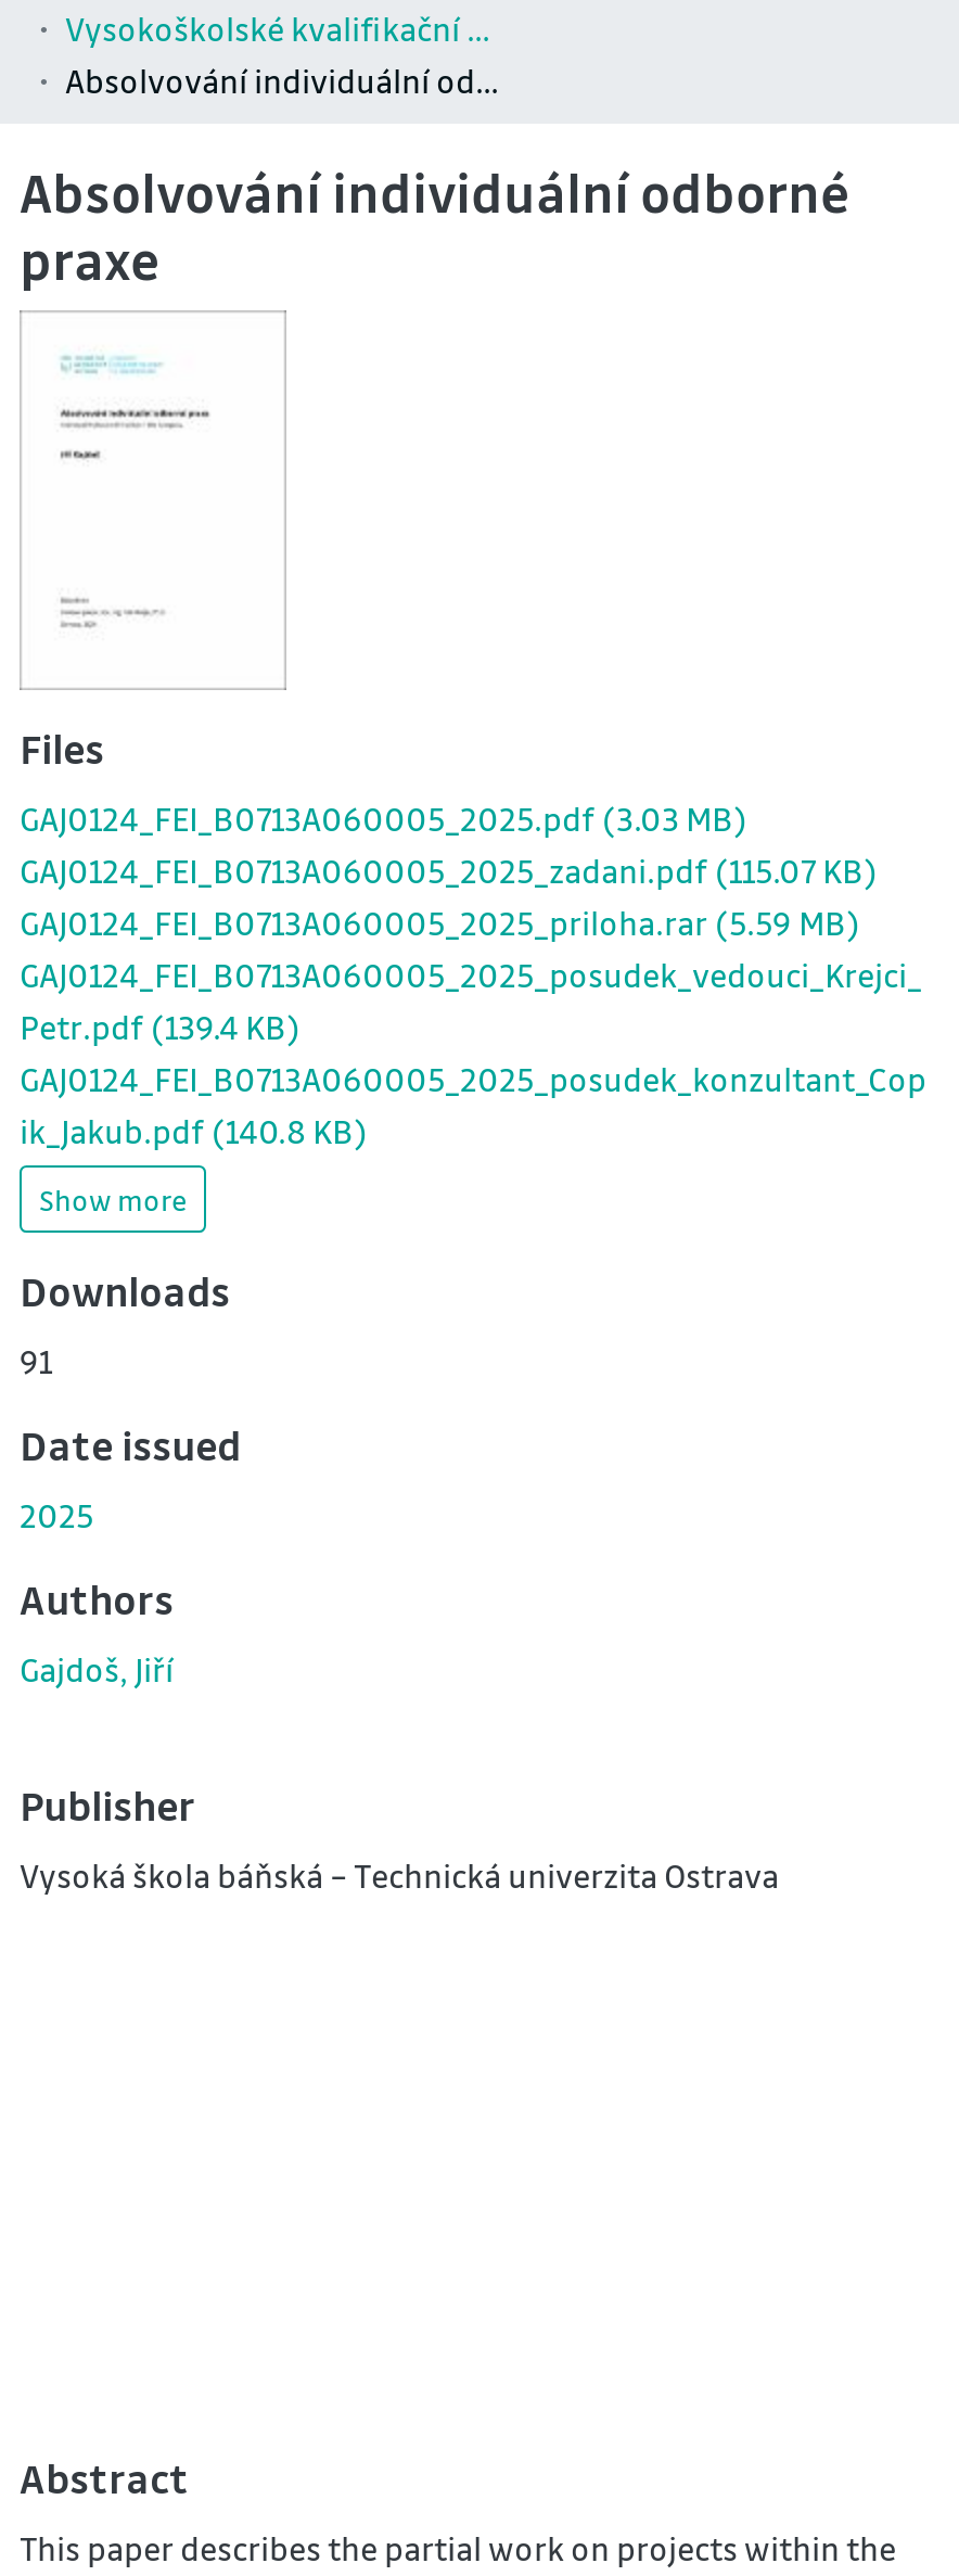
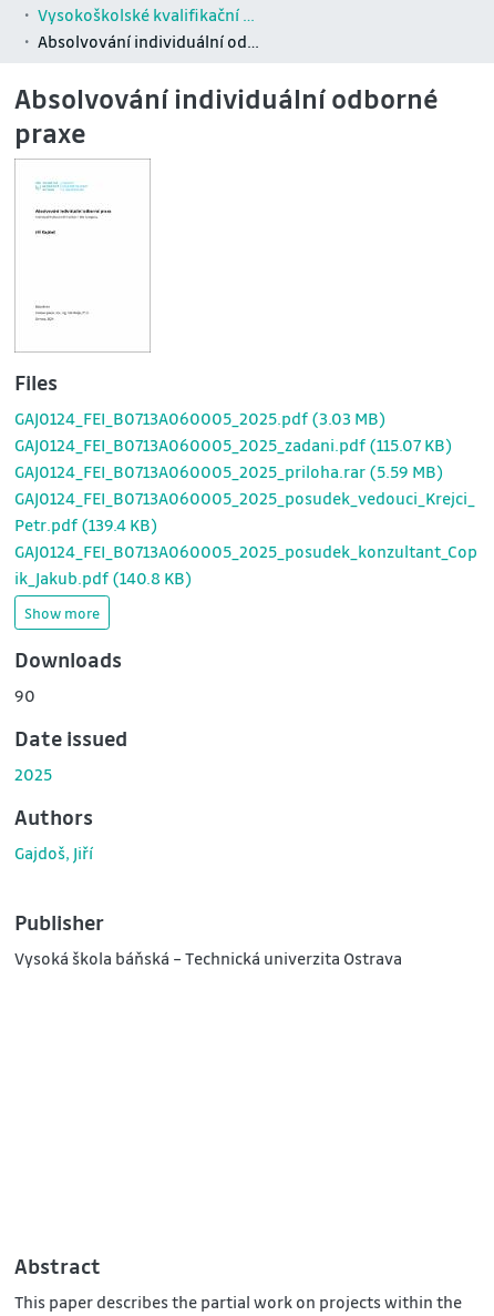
- 91
+ 90
